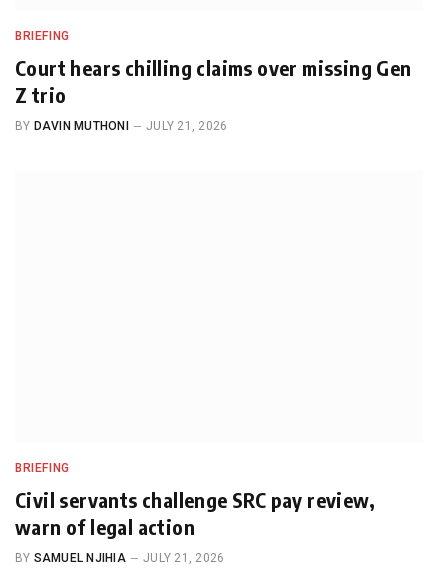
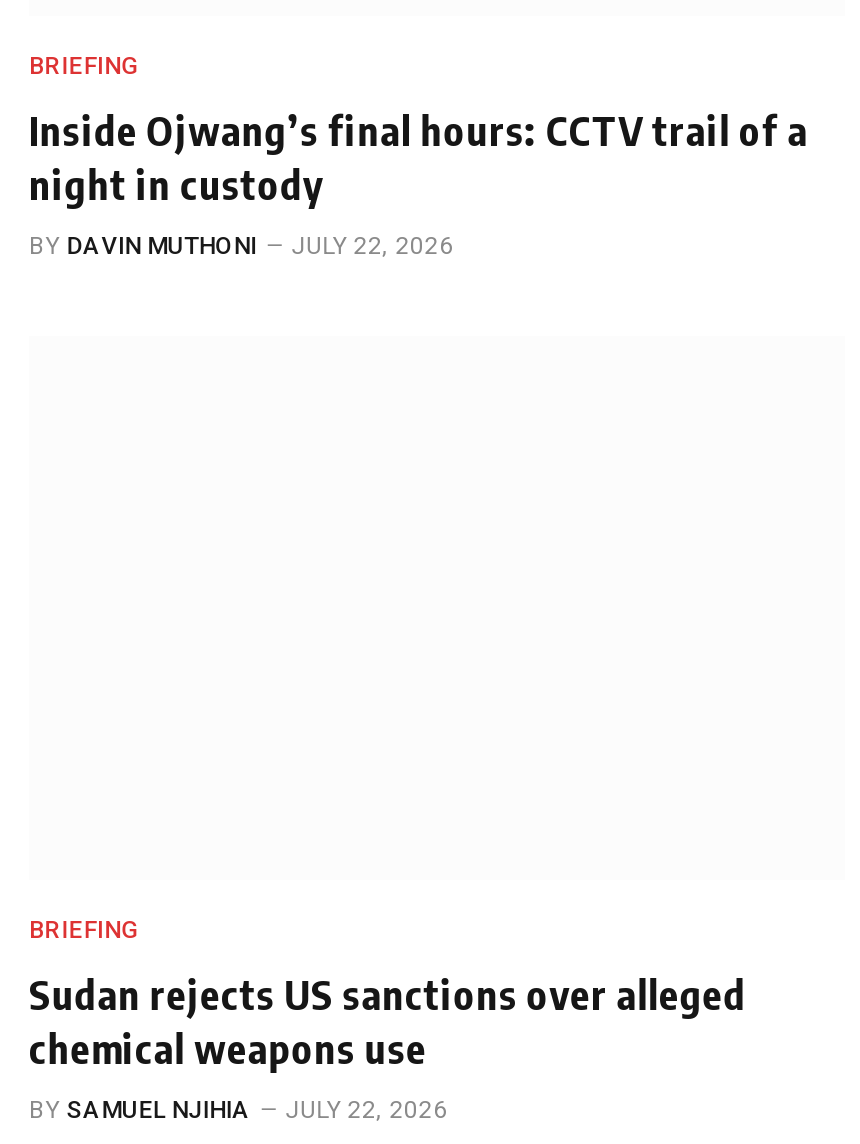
- Court hears chilling claims over missing Gen
- Z trio
+ Inside Ojwang’s final hours: CCTV trail of a
+ night in custody

- BY DAVIN MUTHONI JULY 21, 2026
+ BY DAVIN MUTHONI JULY 22, 2026

- Civil servants challenge SRC pay review,
- warn of legal action
+ Sudan rejects US sanctions over alleged
+ chemical weapons use

- BY SAMUEL NJIHIA JULY 21, 2026
+ BY SAMUEL NJIHIA JULY 22, 2026
